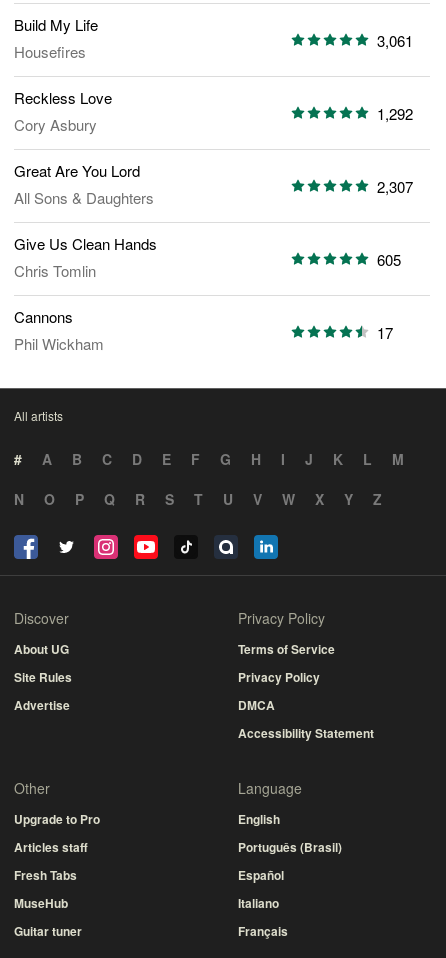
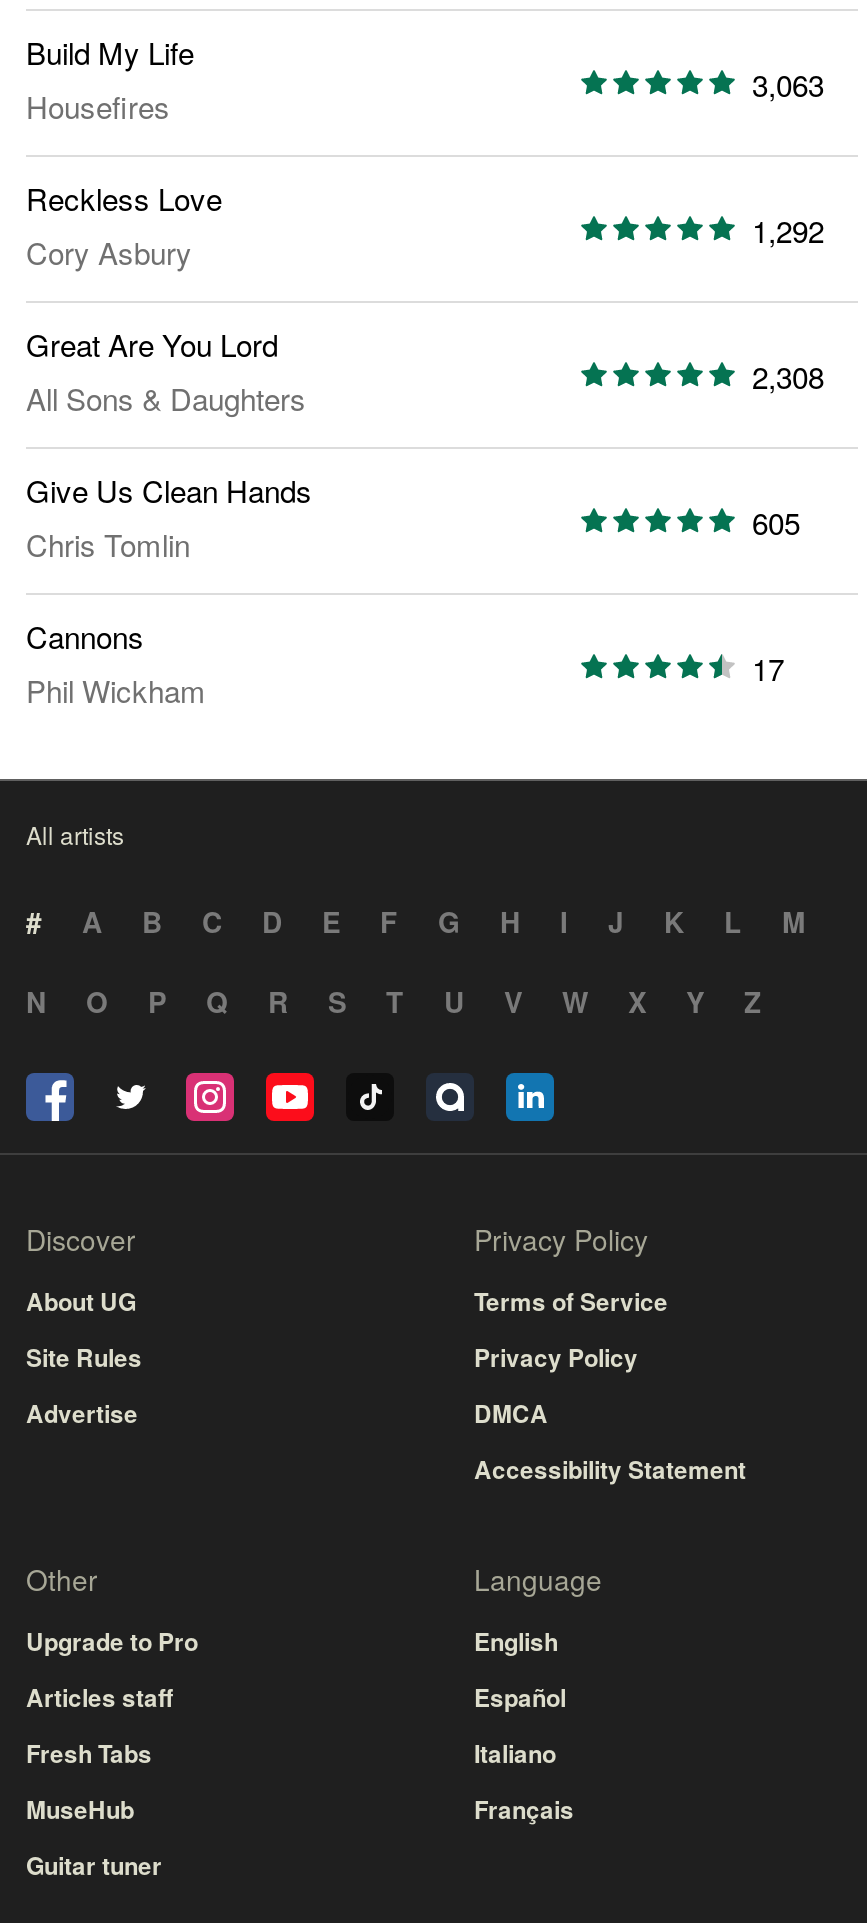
- 3,061
+ 3,063

- 2,307
+ 2,308

- Português (Brasil)

moved up: Español | Italiano | Français
